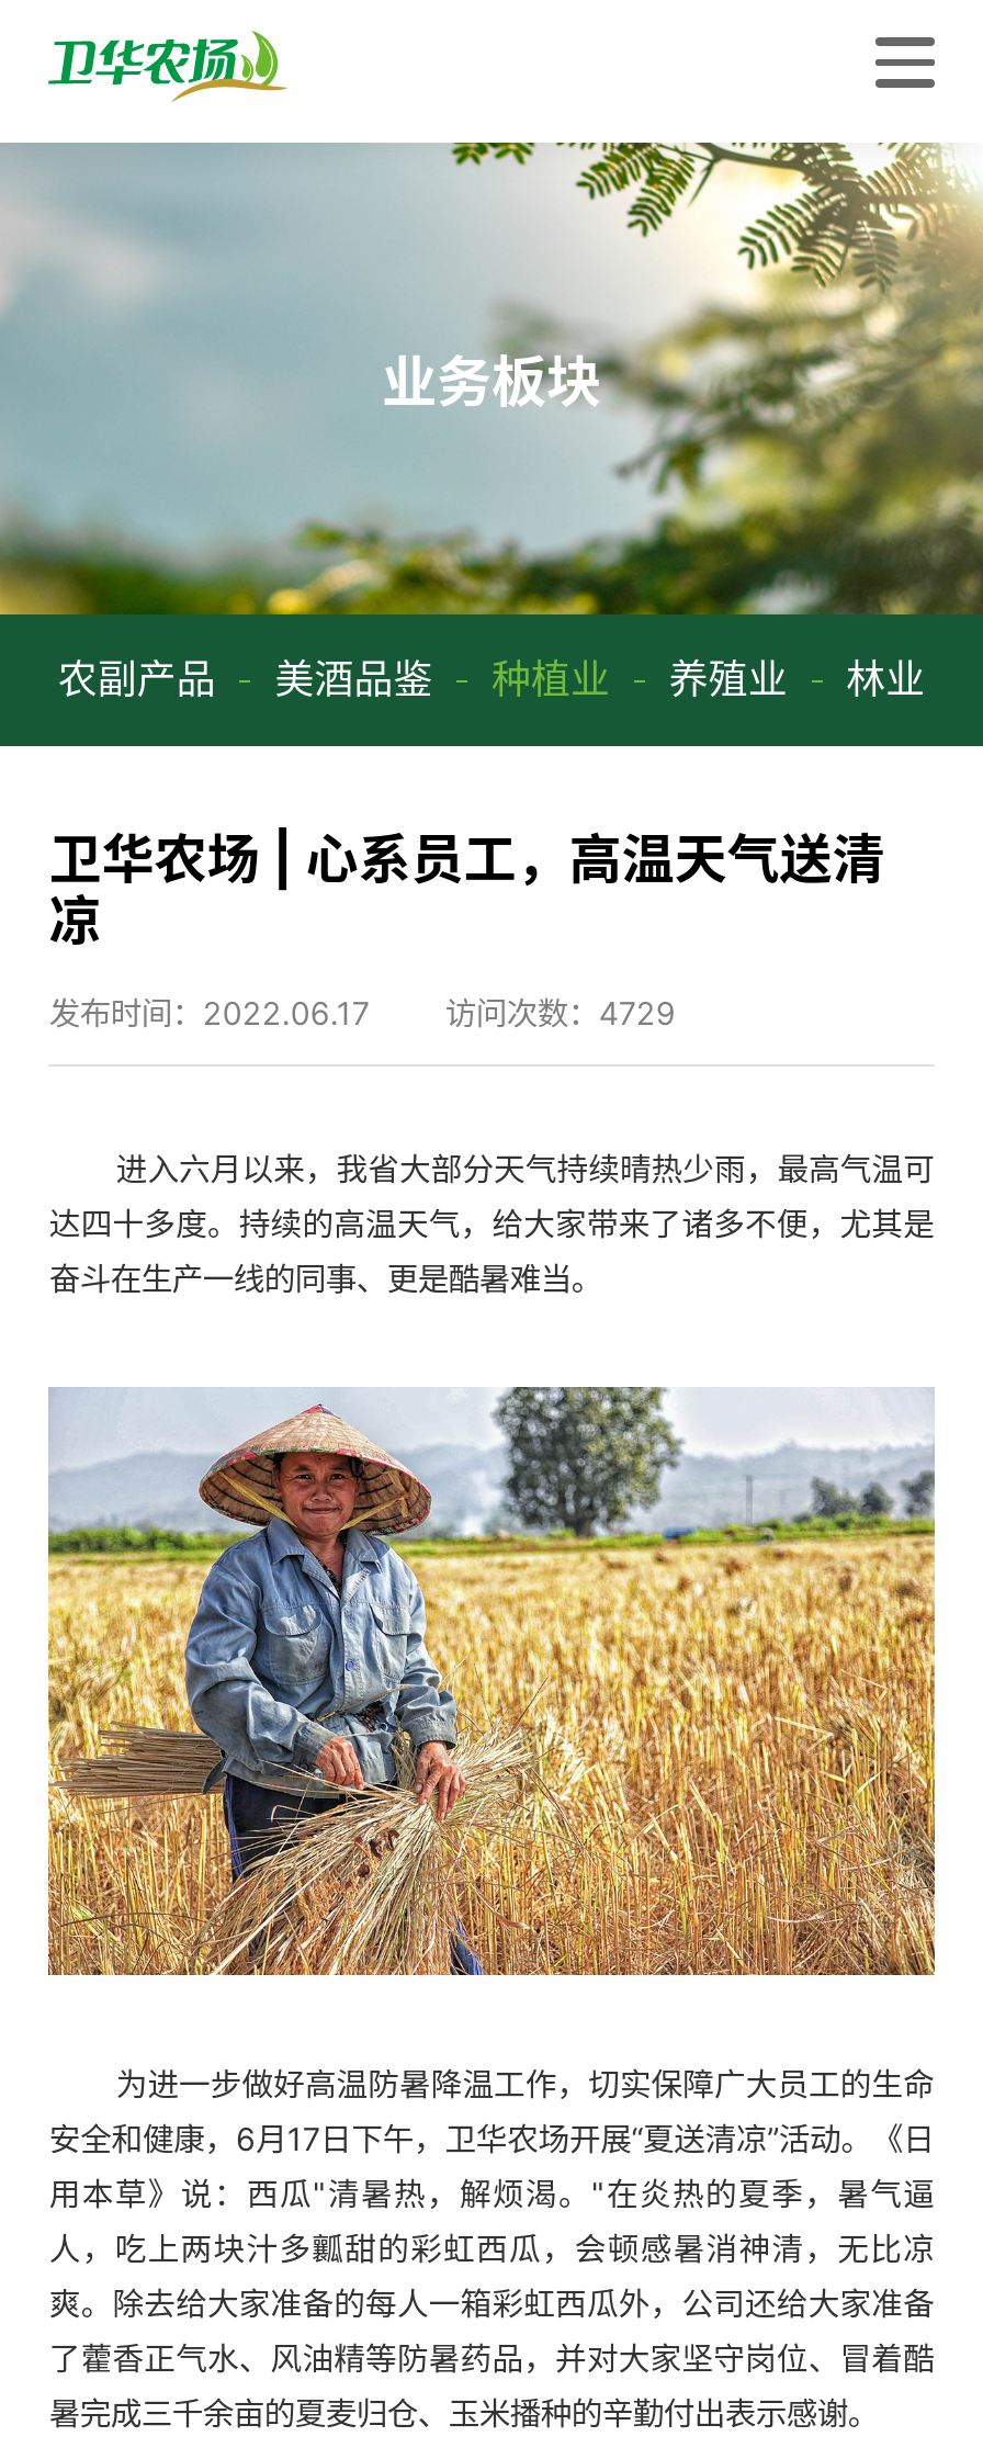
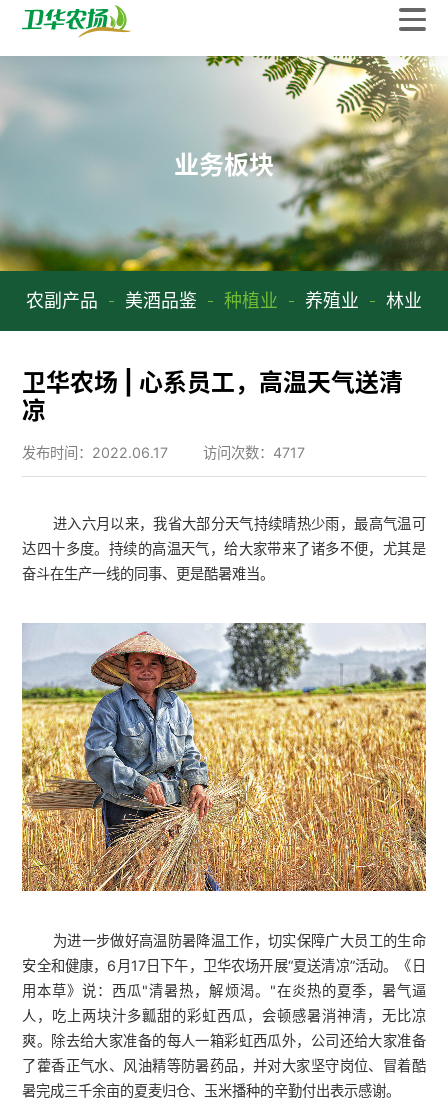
- 访问次数：4729
+ 访问次数：4717
